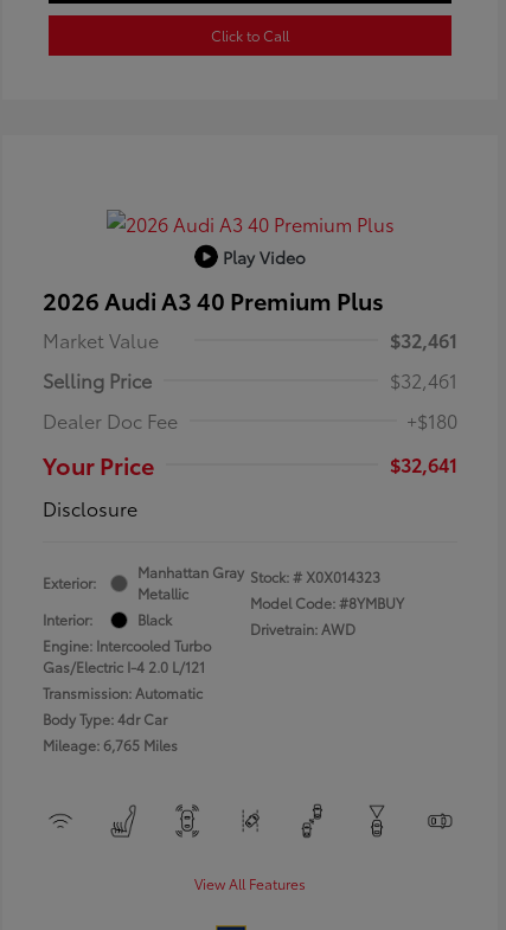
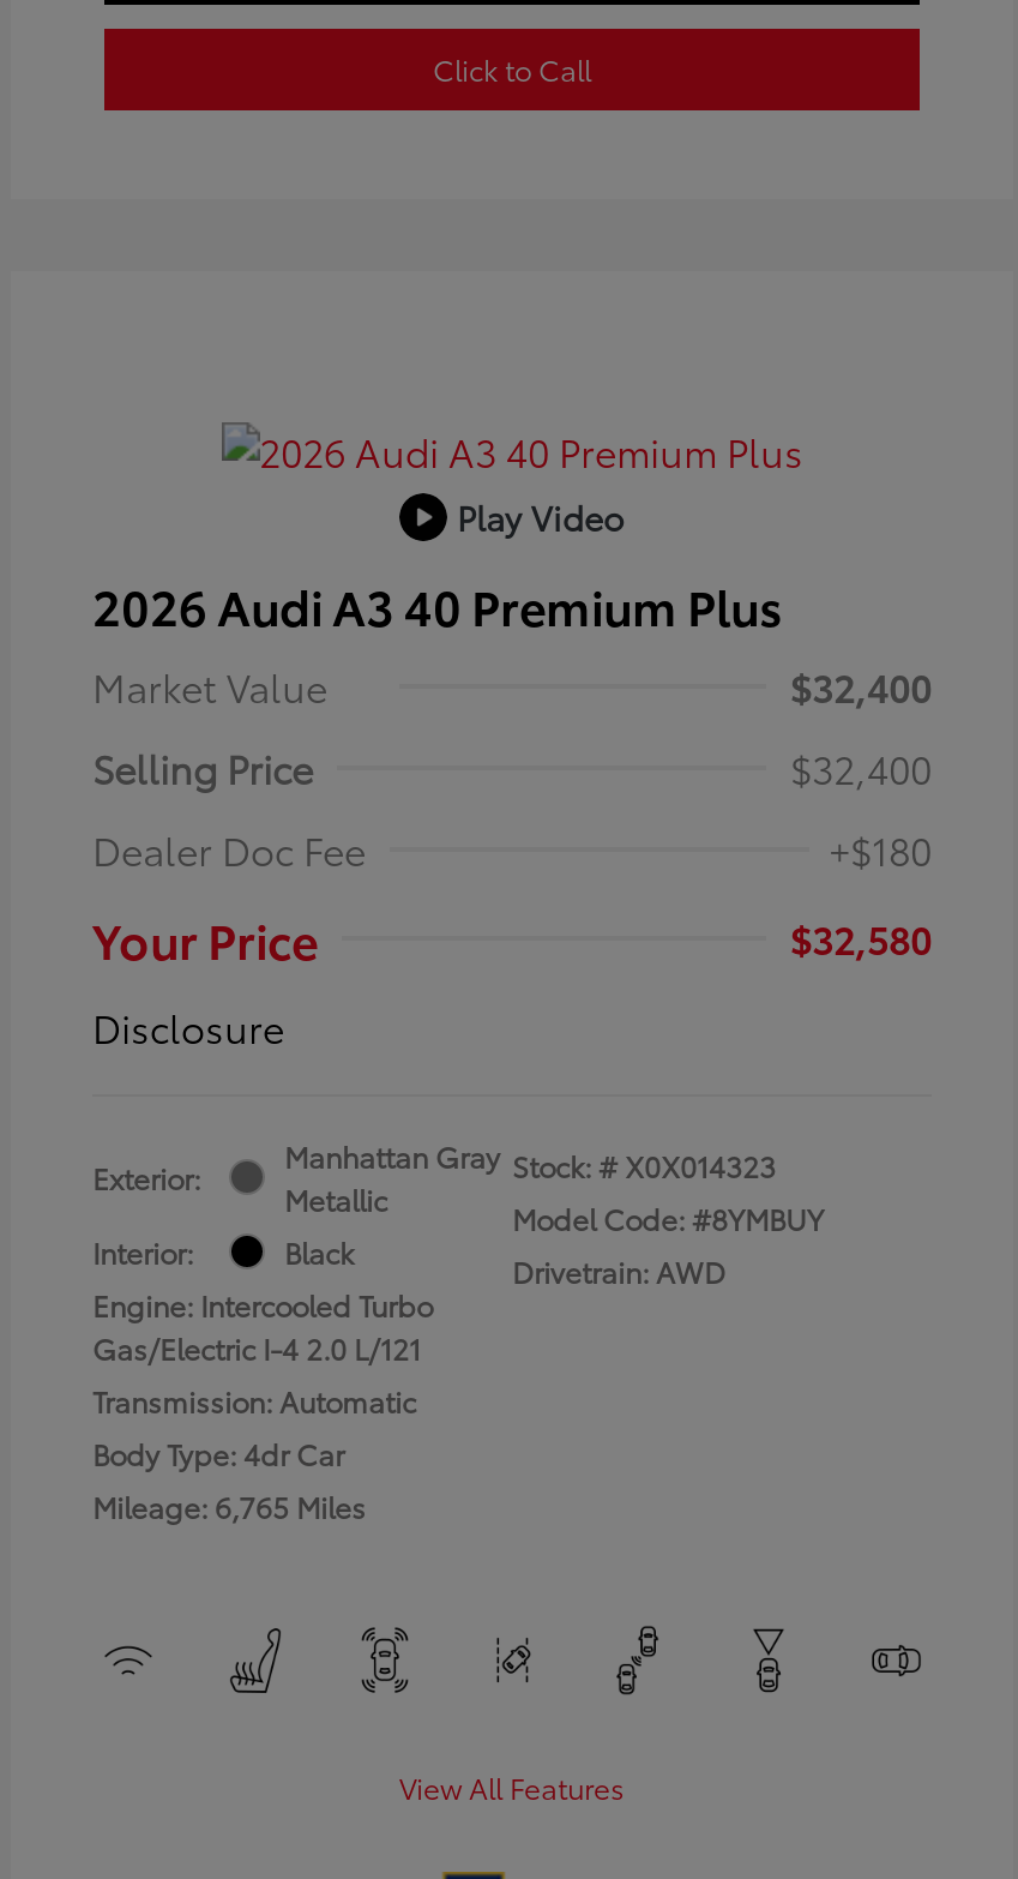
- $32,461
+ $32,400

- $32,461
+ $32,400

- $32,641
+ $32,580
